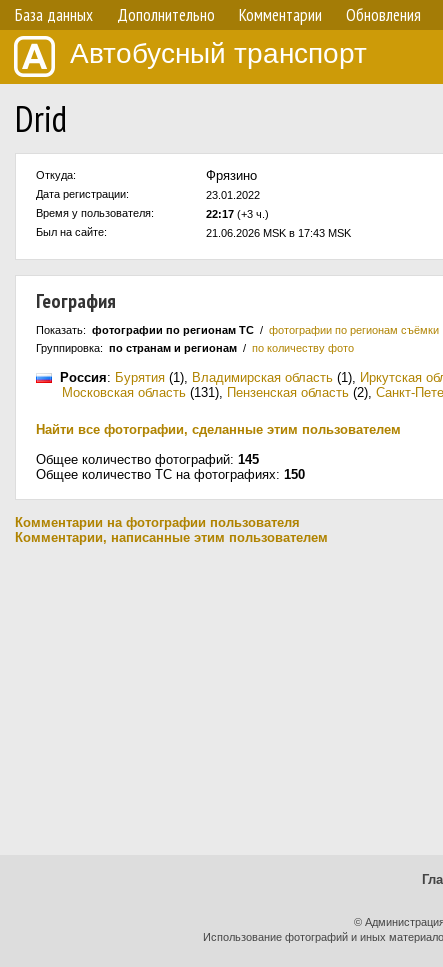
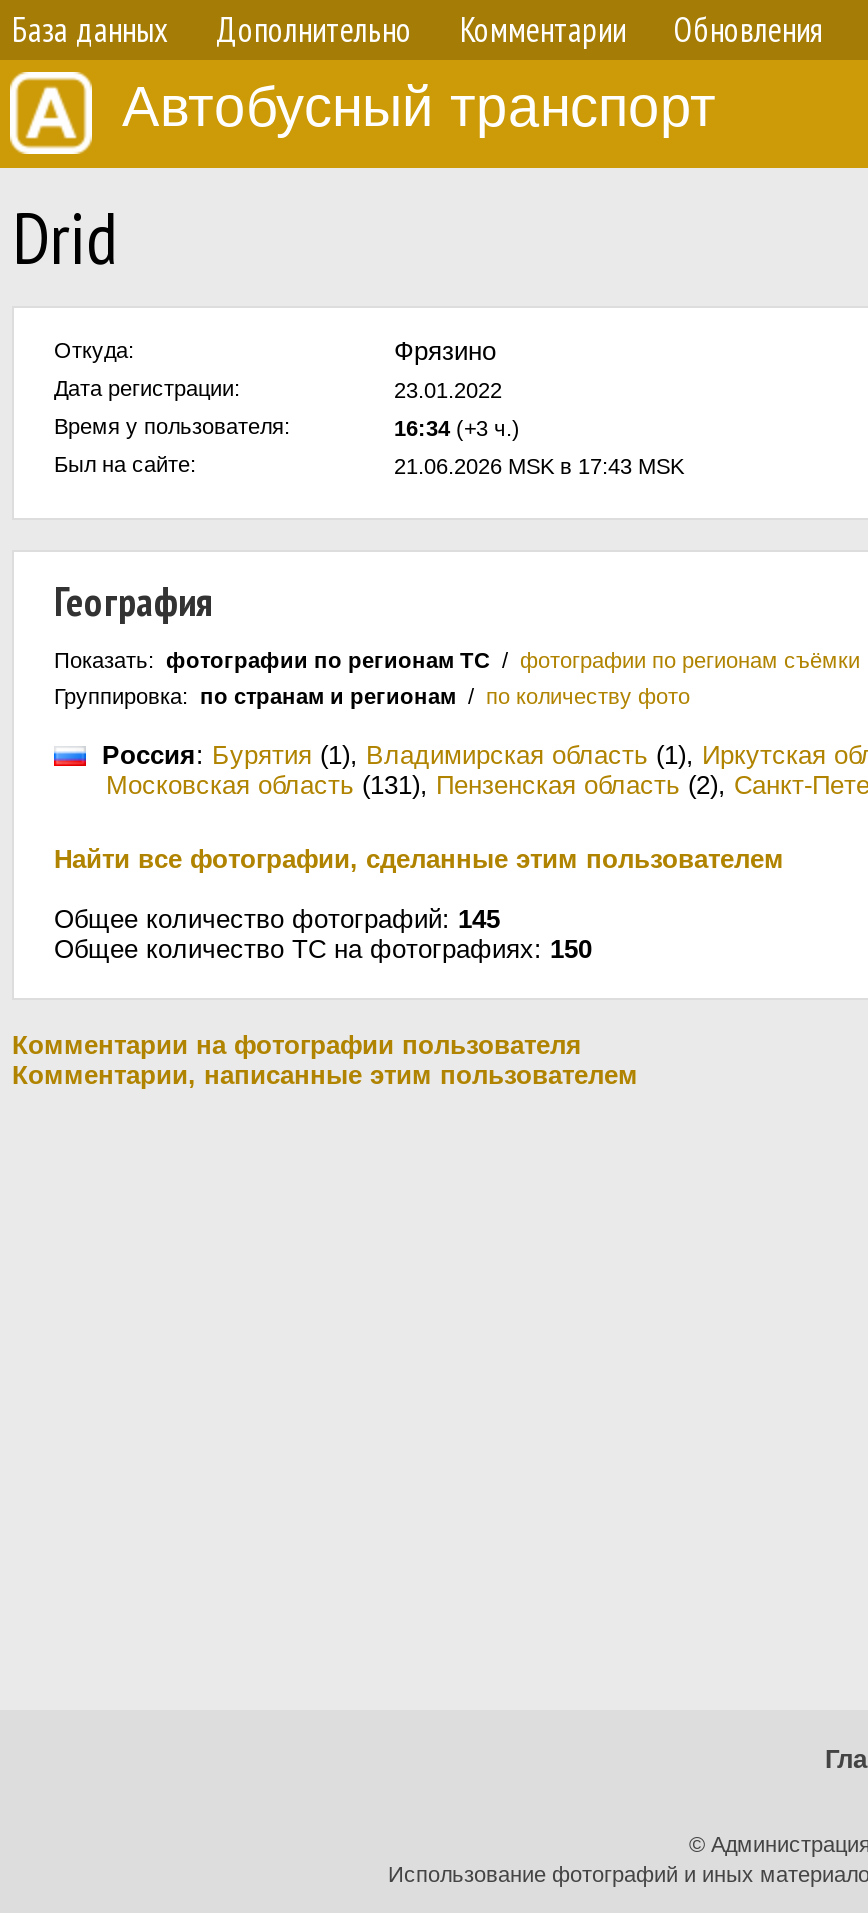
- 22:17 (+3 ч.)
+ 16:34 (+3 ч.)
